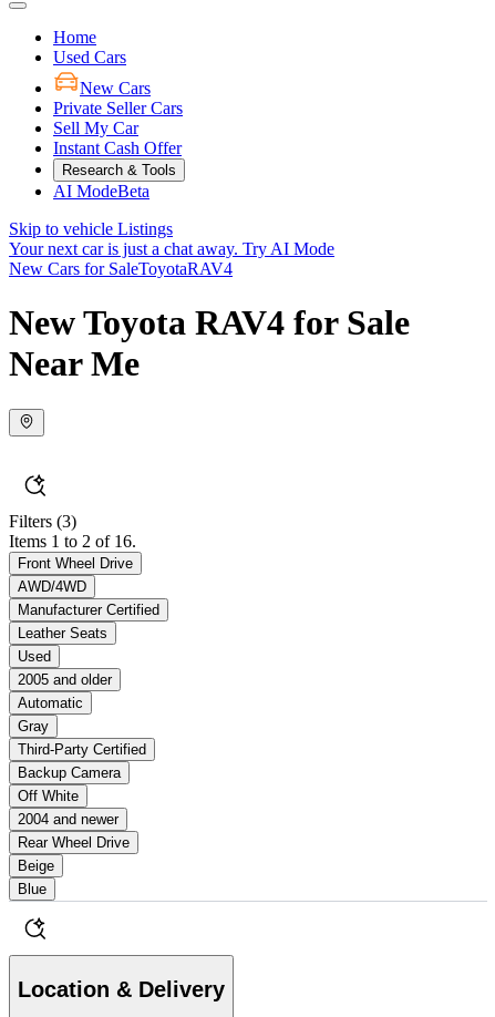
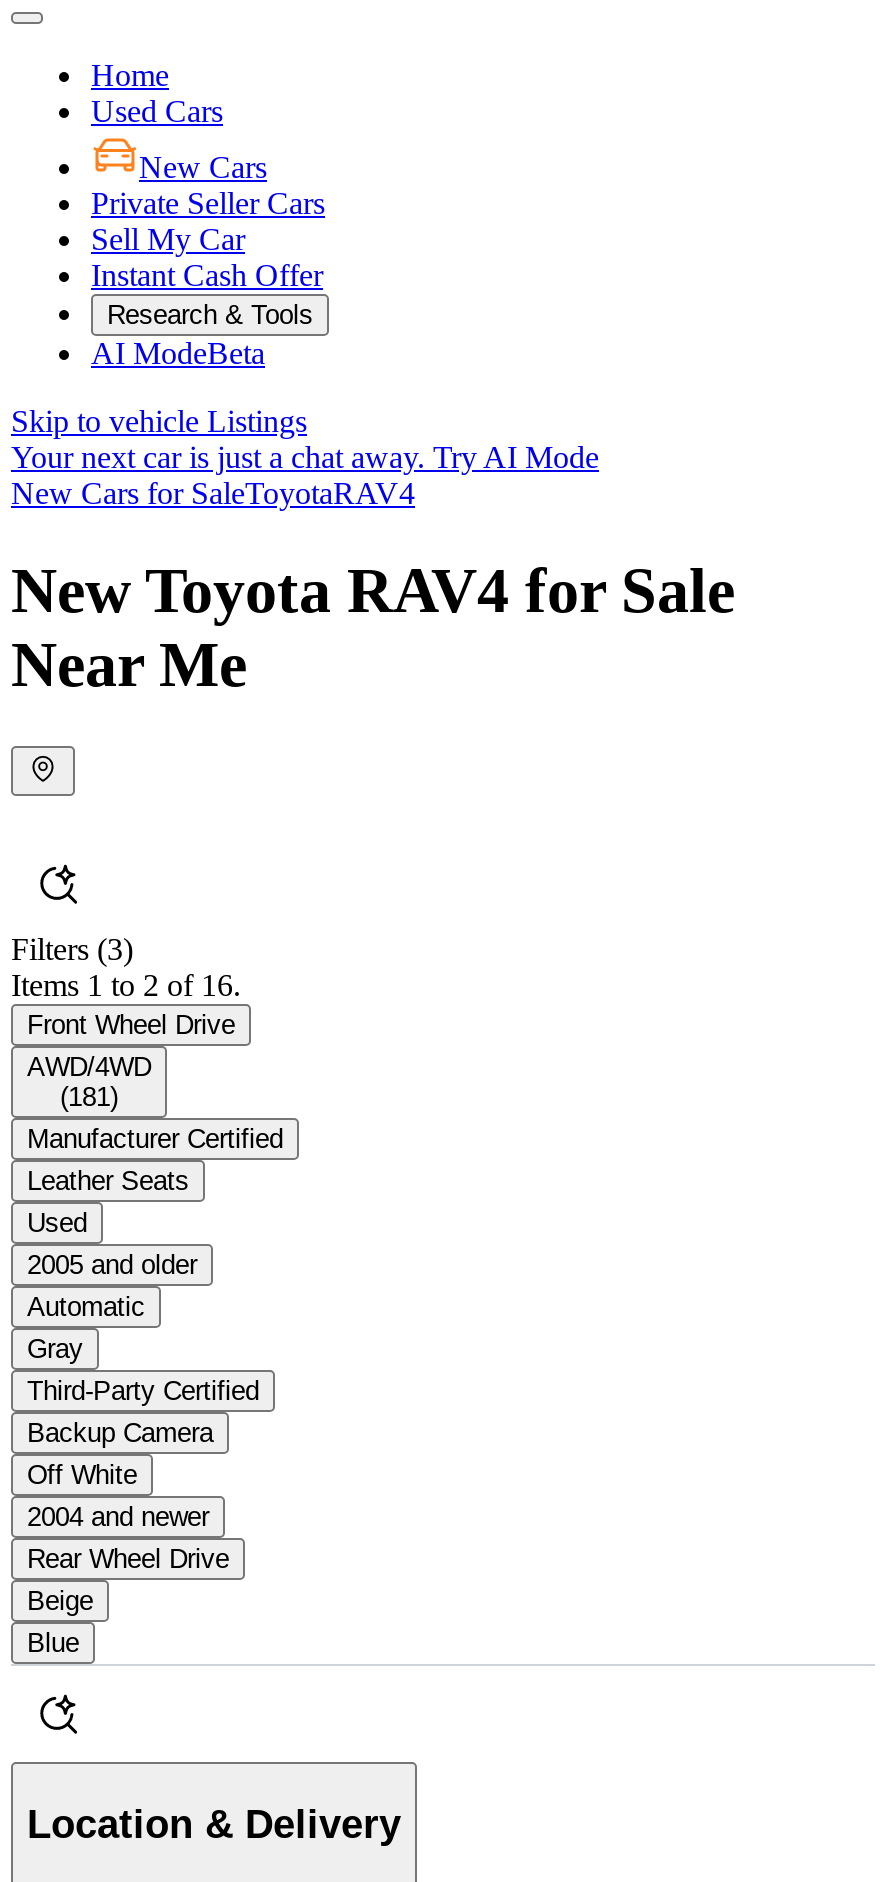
+ (181)
